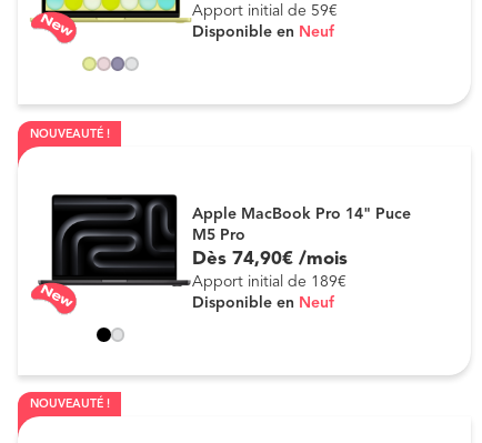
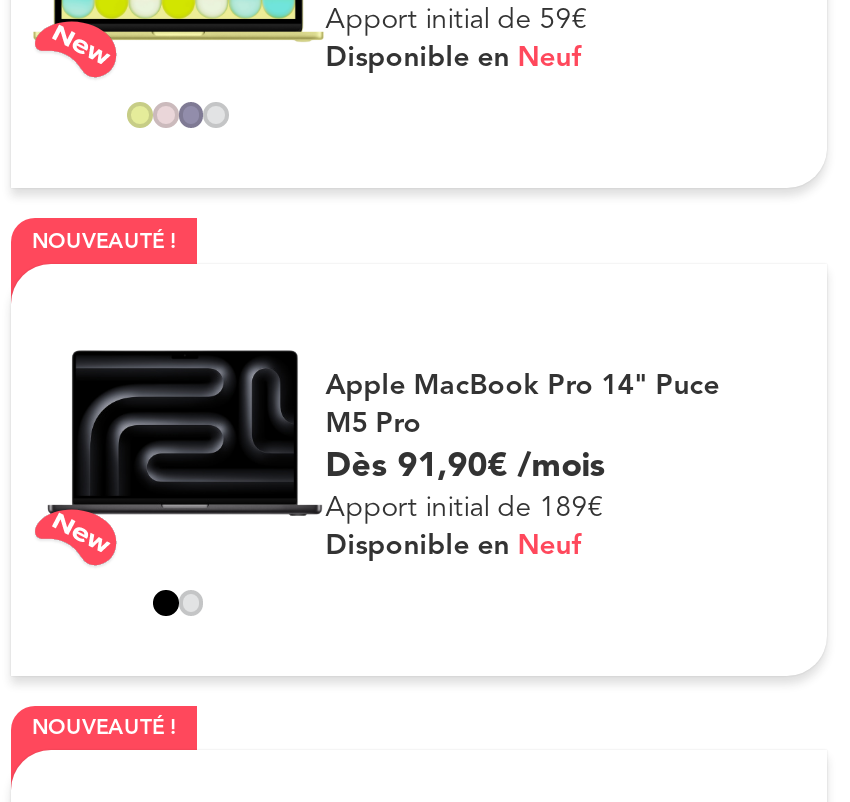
- Dès 74, 90€/mois
+ Dès 91, 90€/mois
